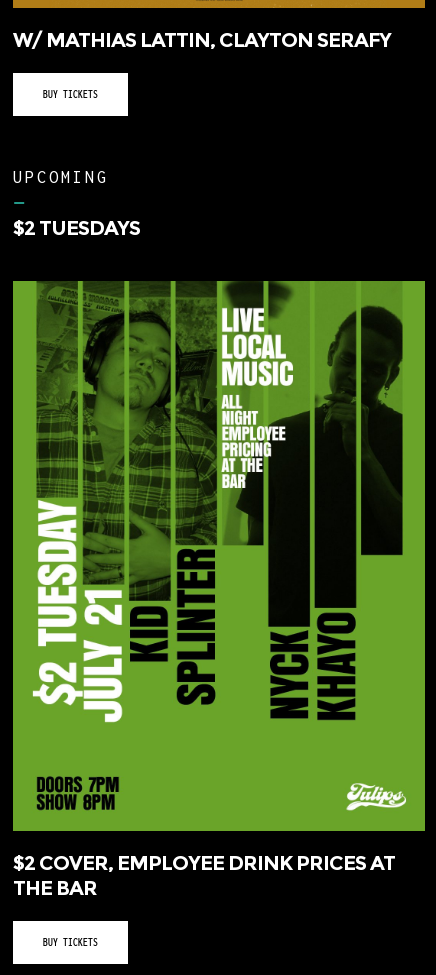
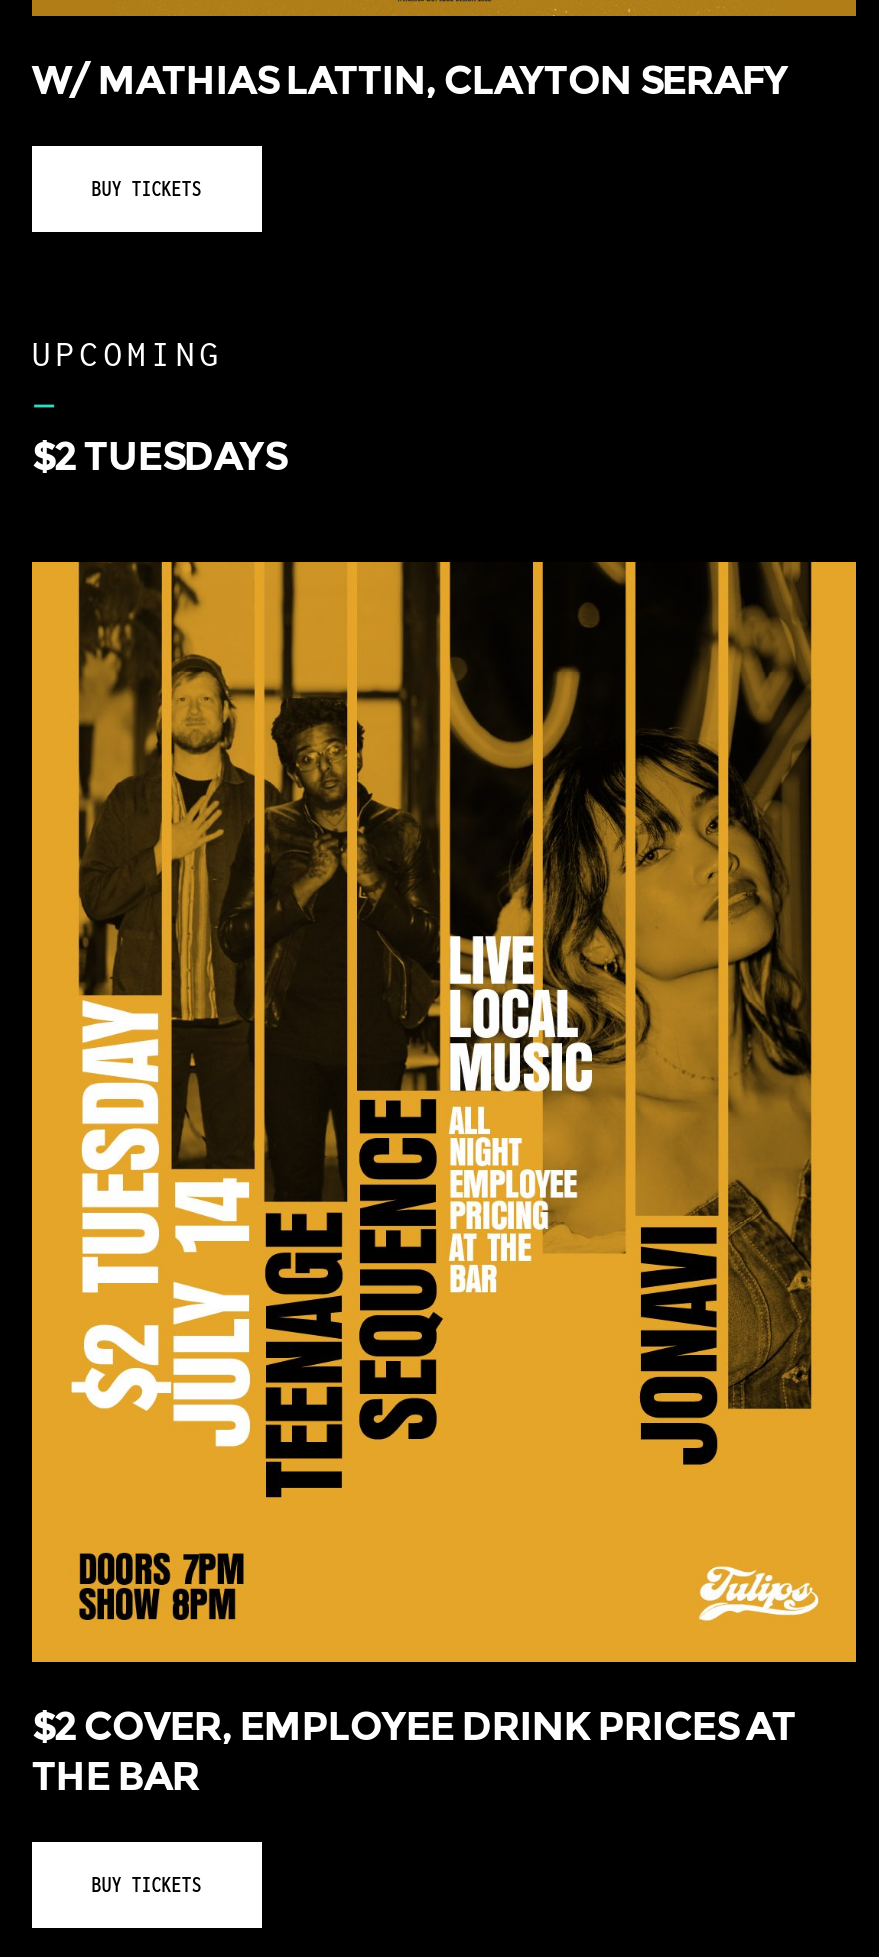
- [image]
+ [image]
